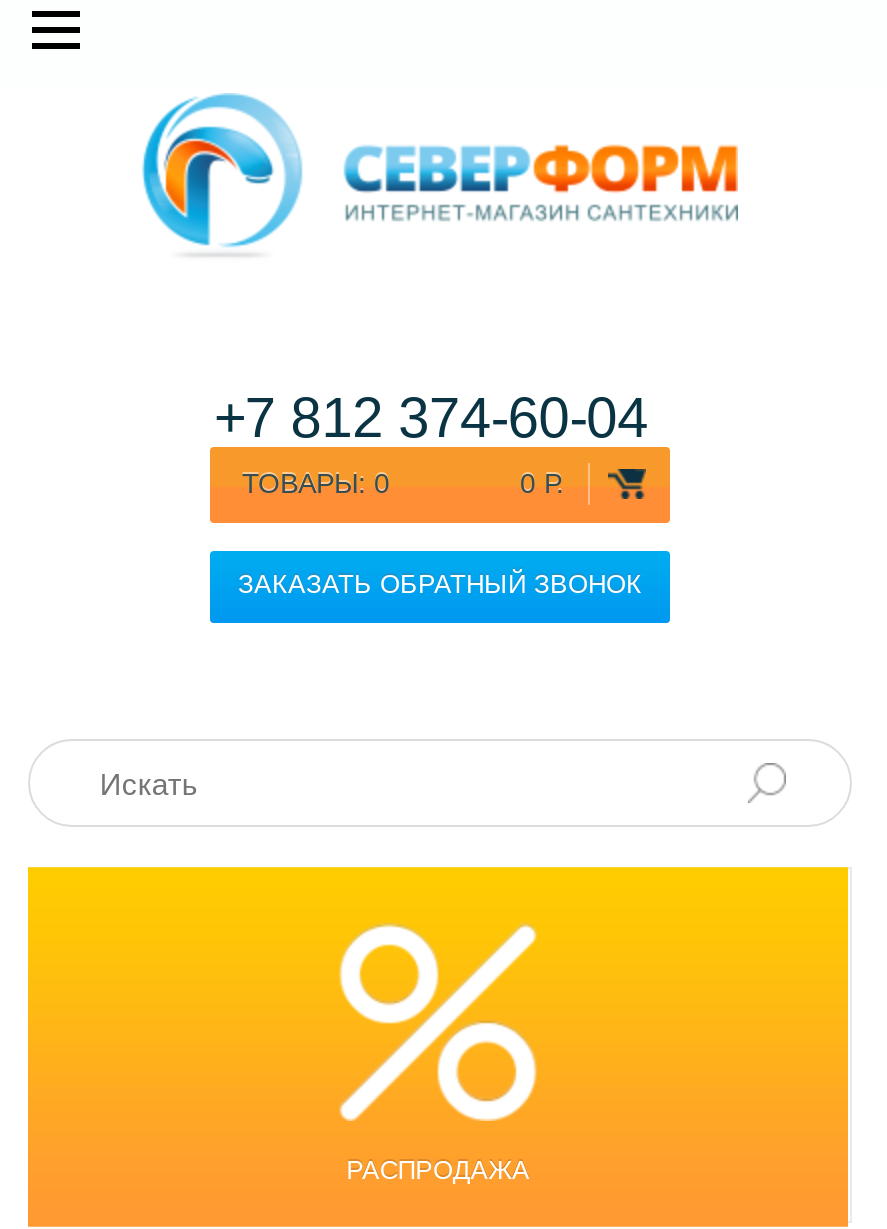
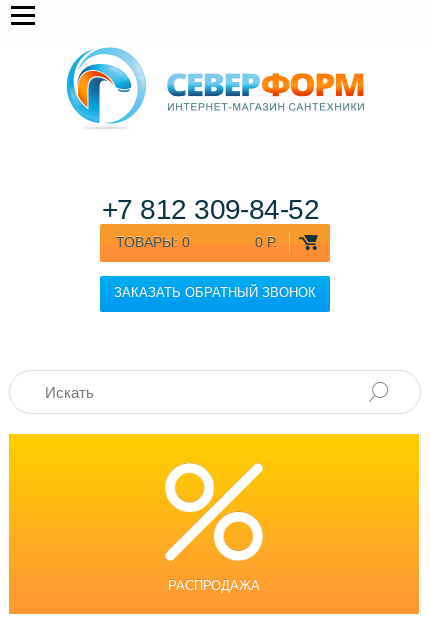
- +7 812 374-60-04
+ +7 812 309-84-52
